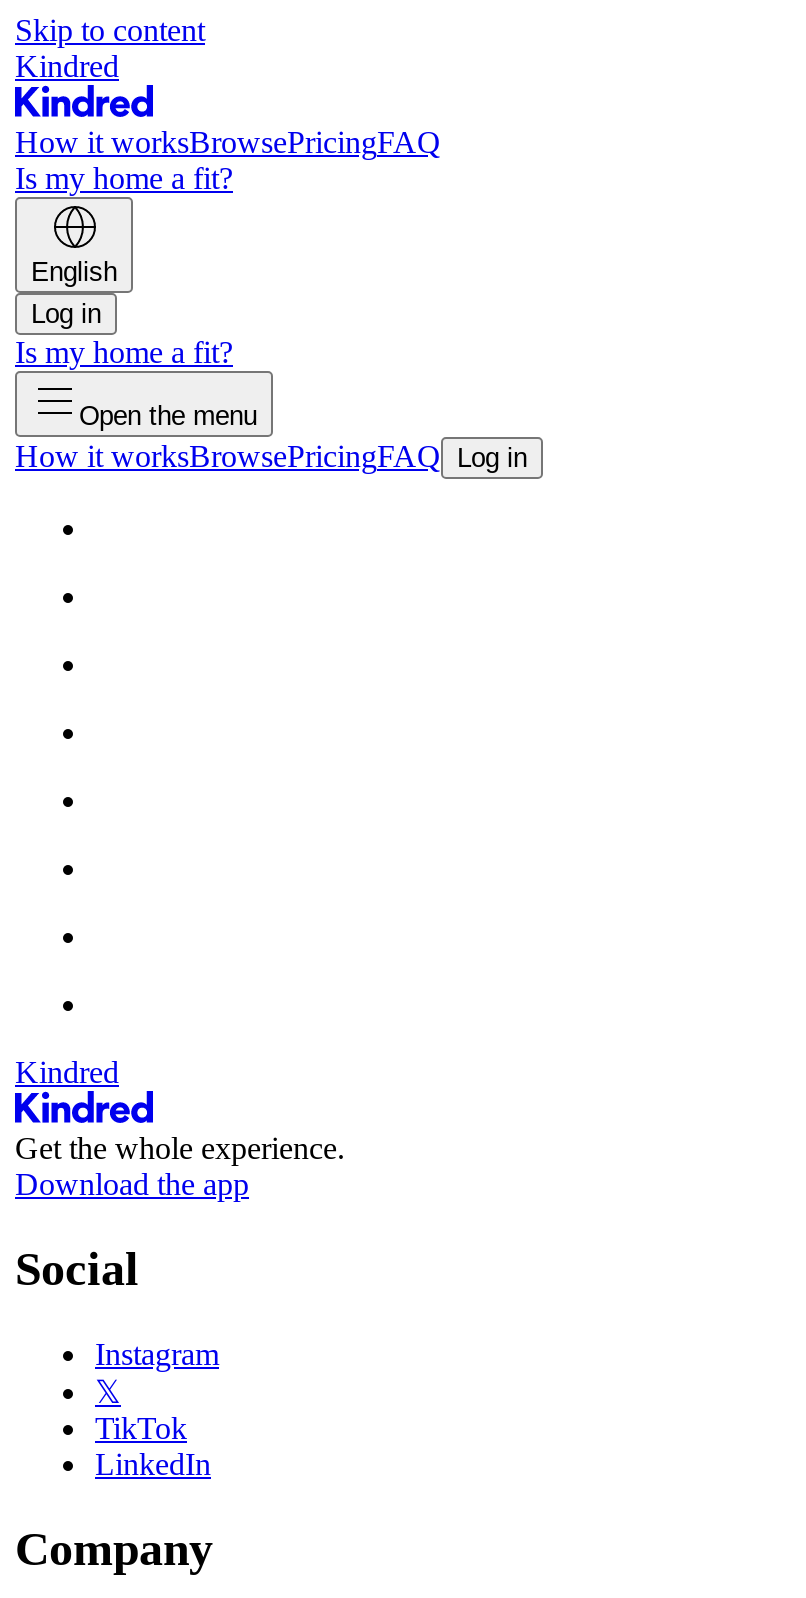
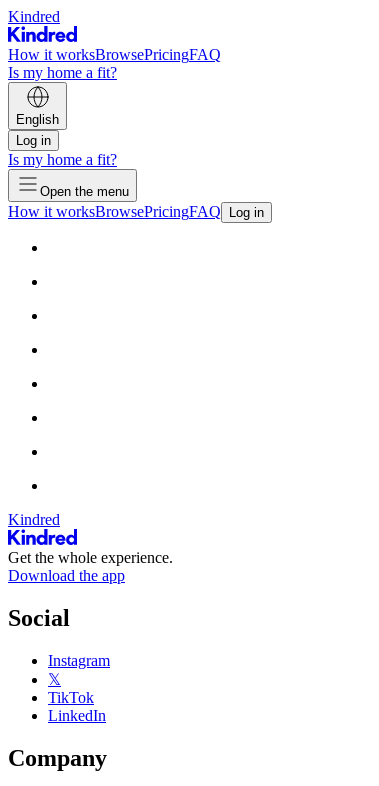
- Skip to content
